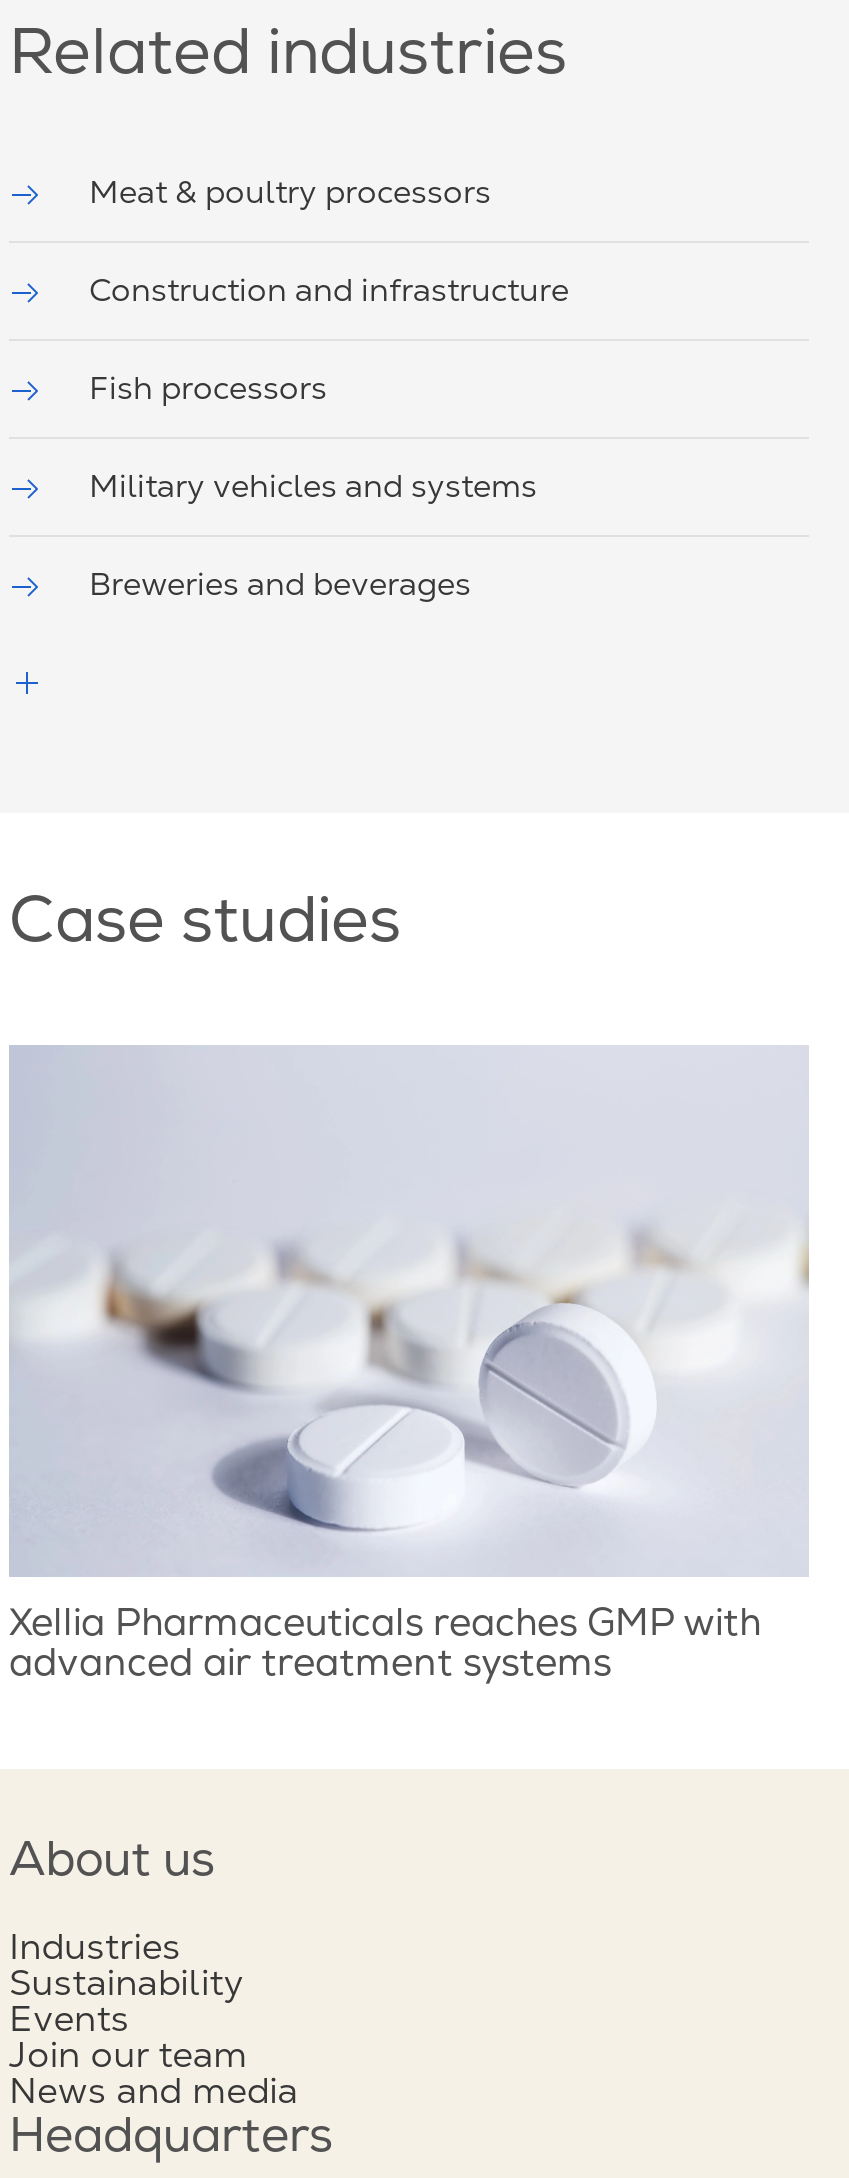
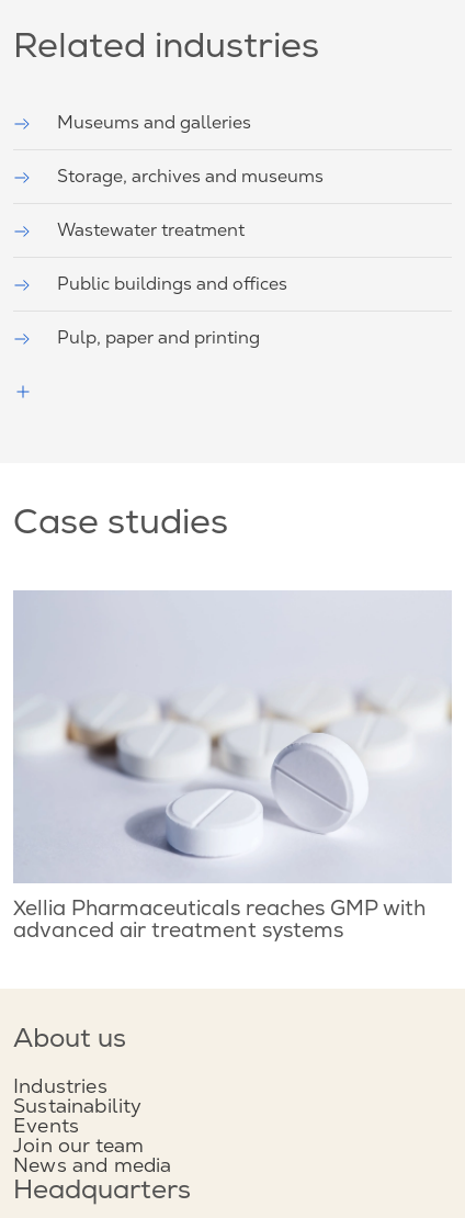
- Meat & poultry processors
+ Museums and galleries

- Construction and infrastructure
+ Storage, archives and museums

- Fish processors
+ Wastewater treatment

- Military vehicles and systems
+ Public buildings and offices

- Breweries and beverages
+ Pulp, paper and printing
